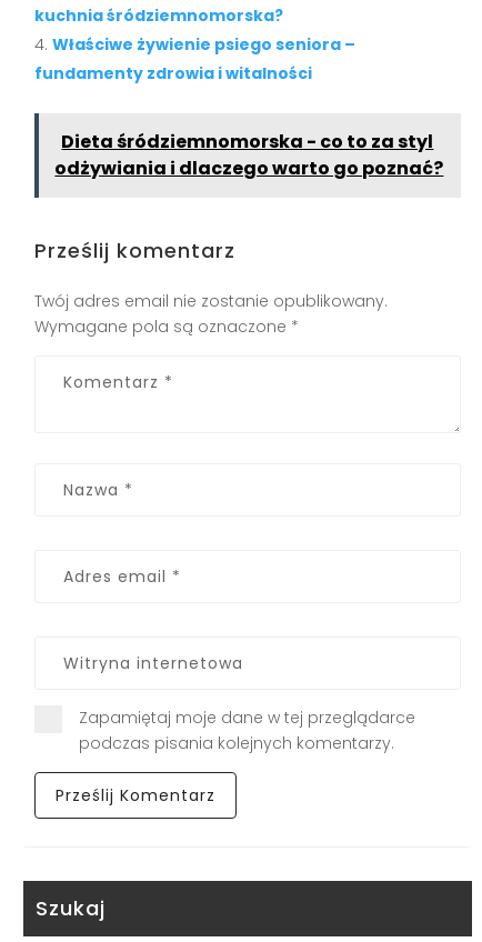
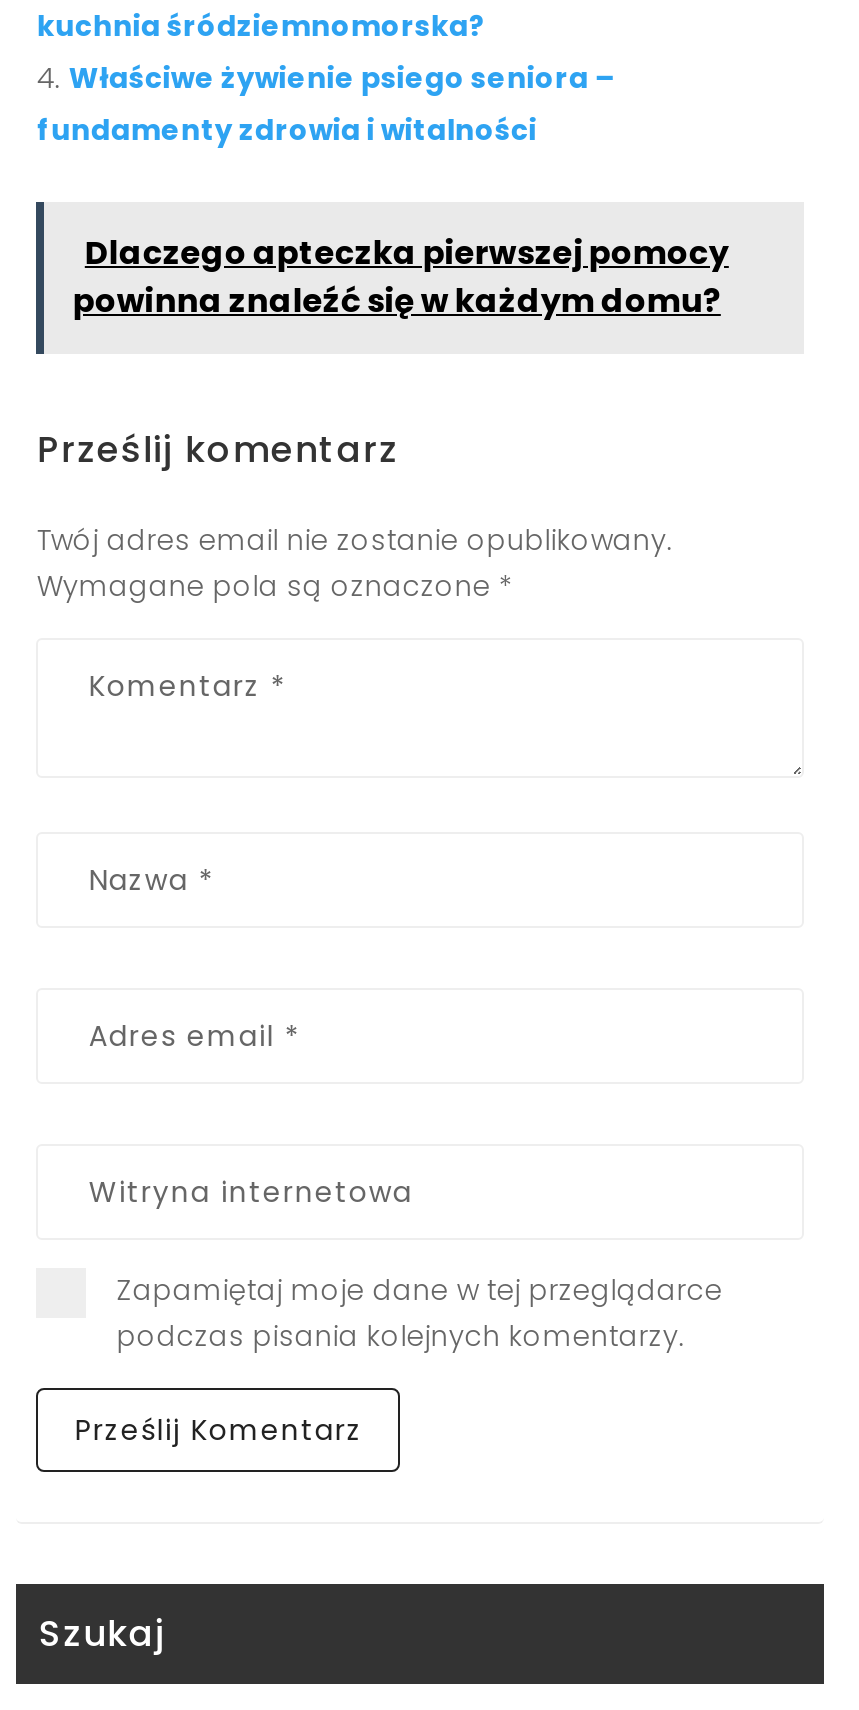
- Dieta śródziemnomorska - co to za styl
- odżywiania i dlaczego warto go poznać?
+ Dlaczego apteczka pierwszej pomocy
+ powinna znaleźć się w każdym domu?
